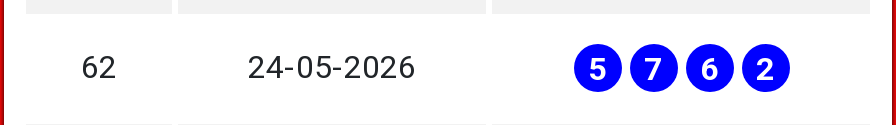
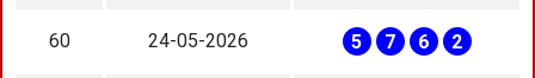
- 62
+ 60
